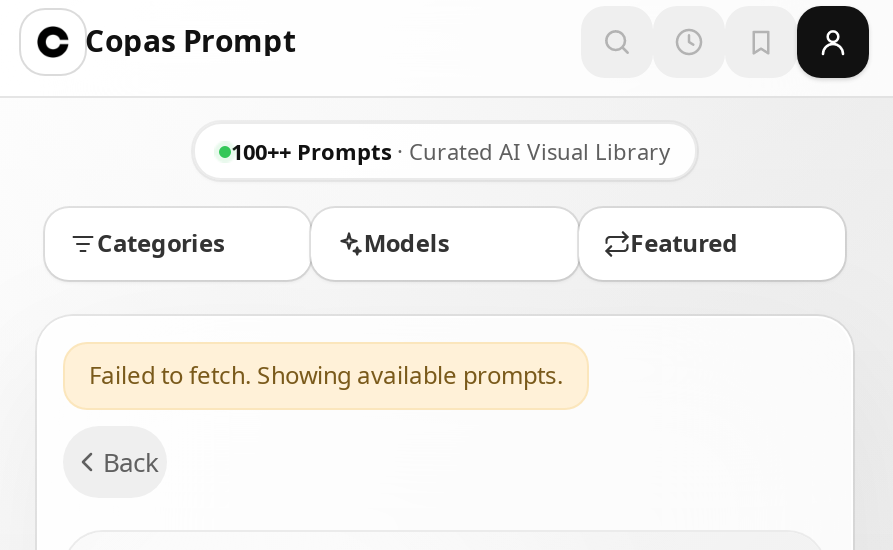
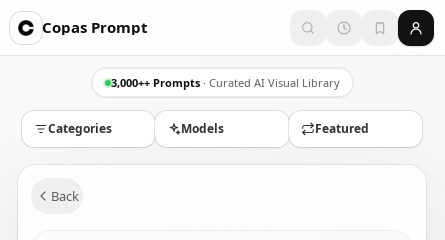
- 100++ Prompts · Curated AI Visual Library
+ 3,000++ Prompts · Curated AI Visual Library

- Failed to fetch. Showing available prompts.
